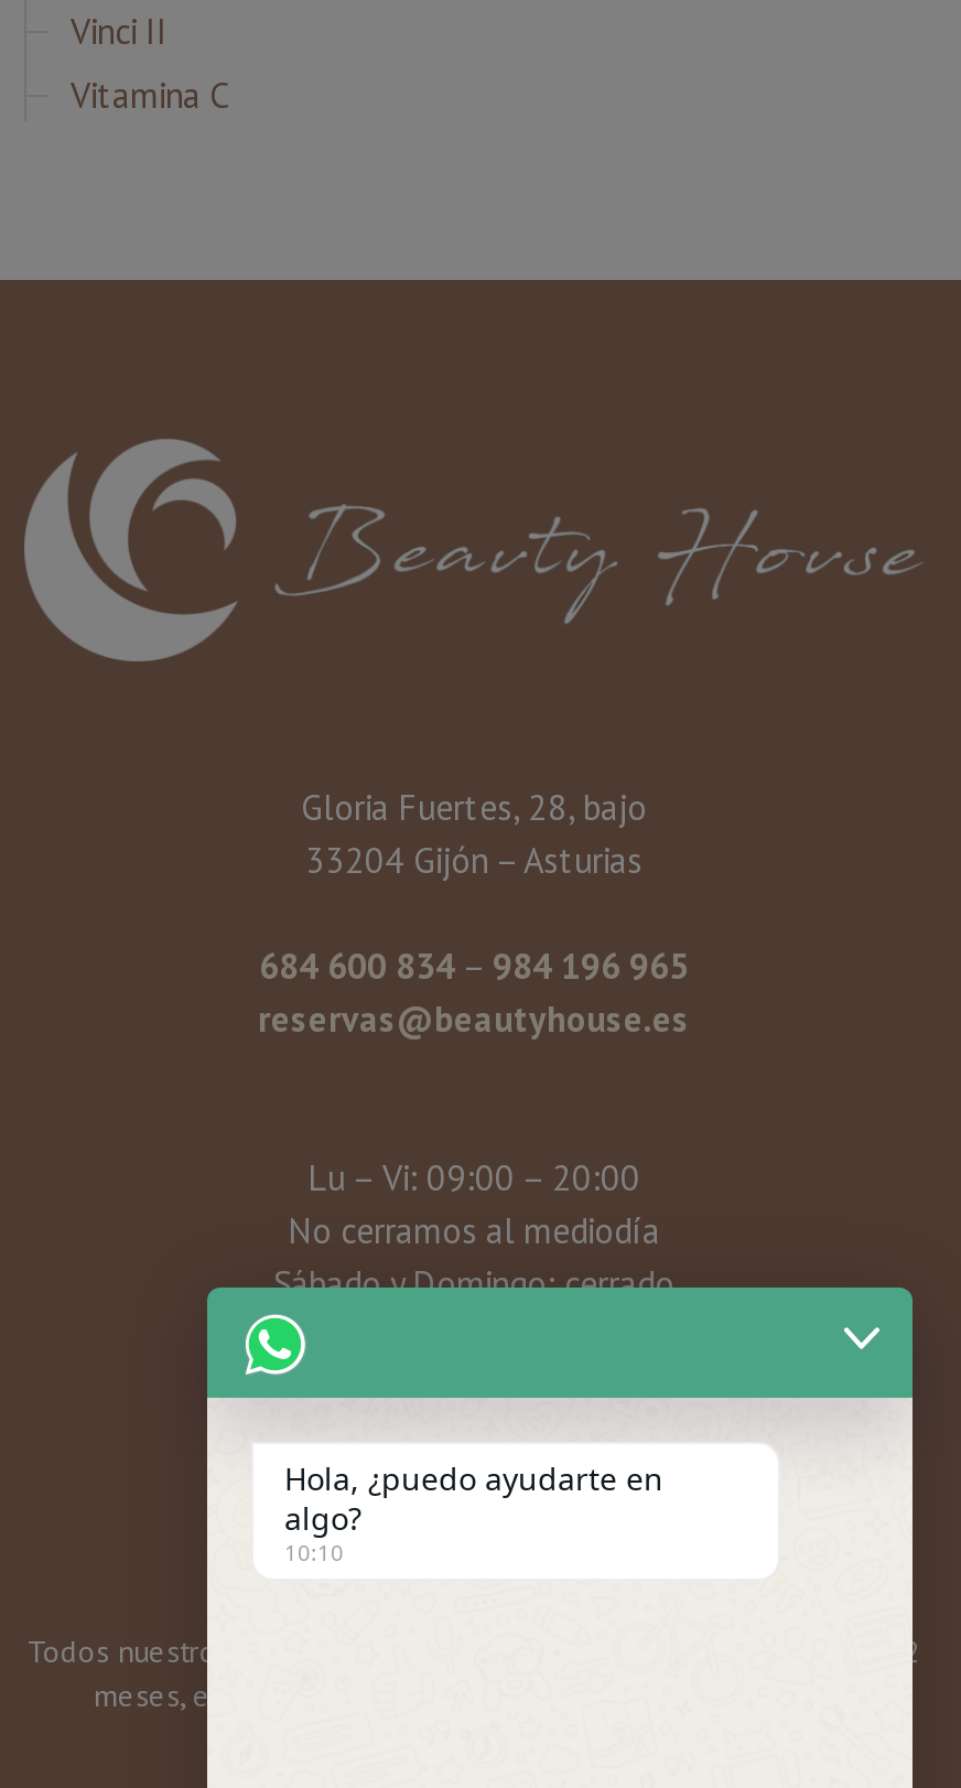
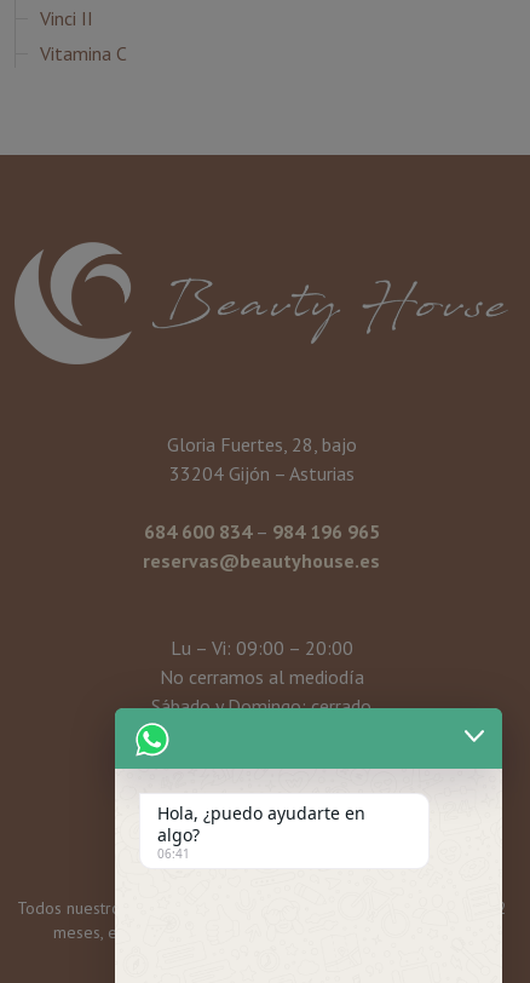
- 10:10
+ 06:41
